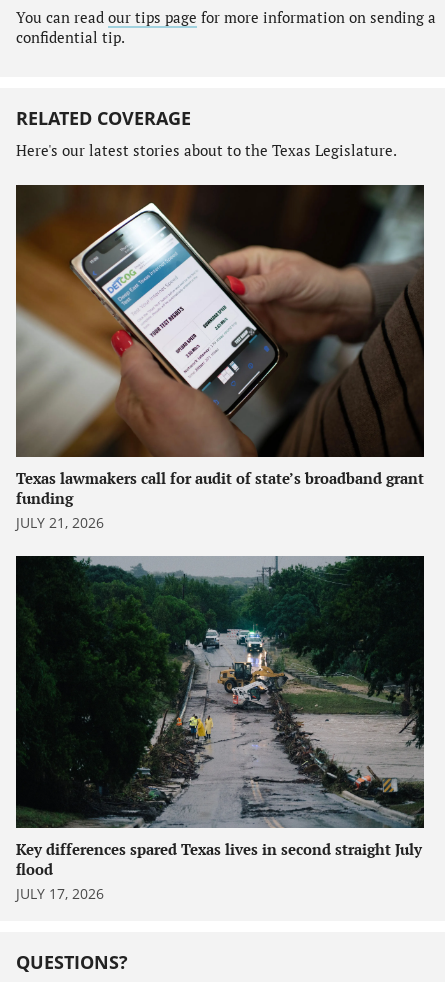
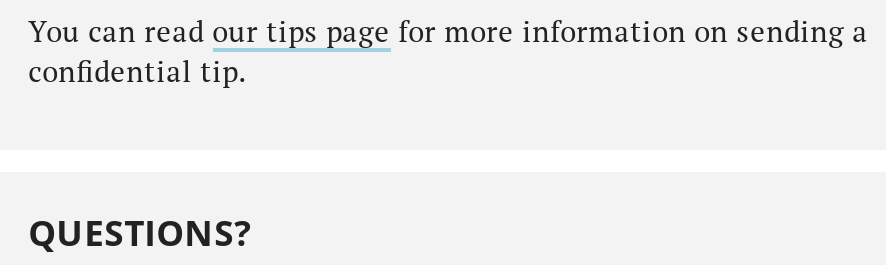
- RELATED COVERAGE
- Here's our latest stories about to the Texas Legislature.

- [image]
- Texas lawmakers call for audit of state’s broadband grant
- funding
- JULY 21, 2026

- [image]
- Key differences spared Texas lives in second straight July
- flood
- JULY 17, 2026
